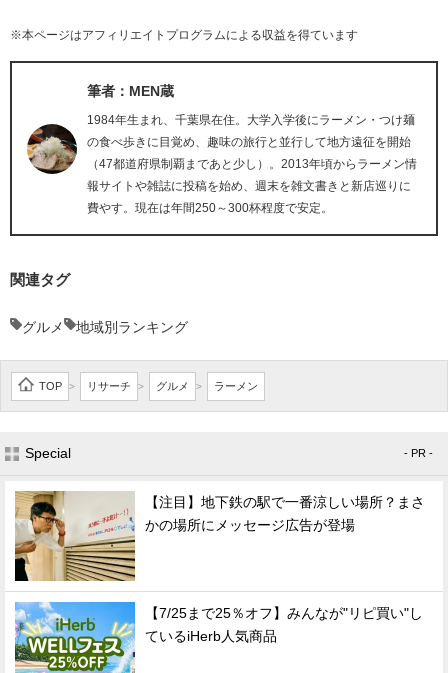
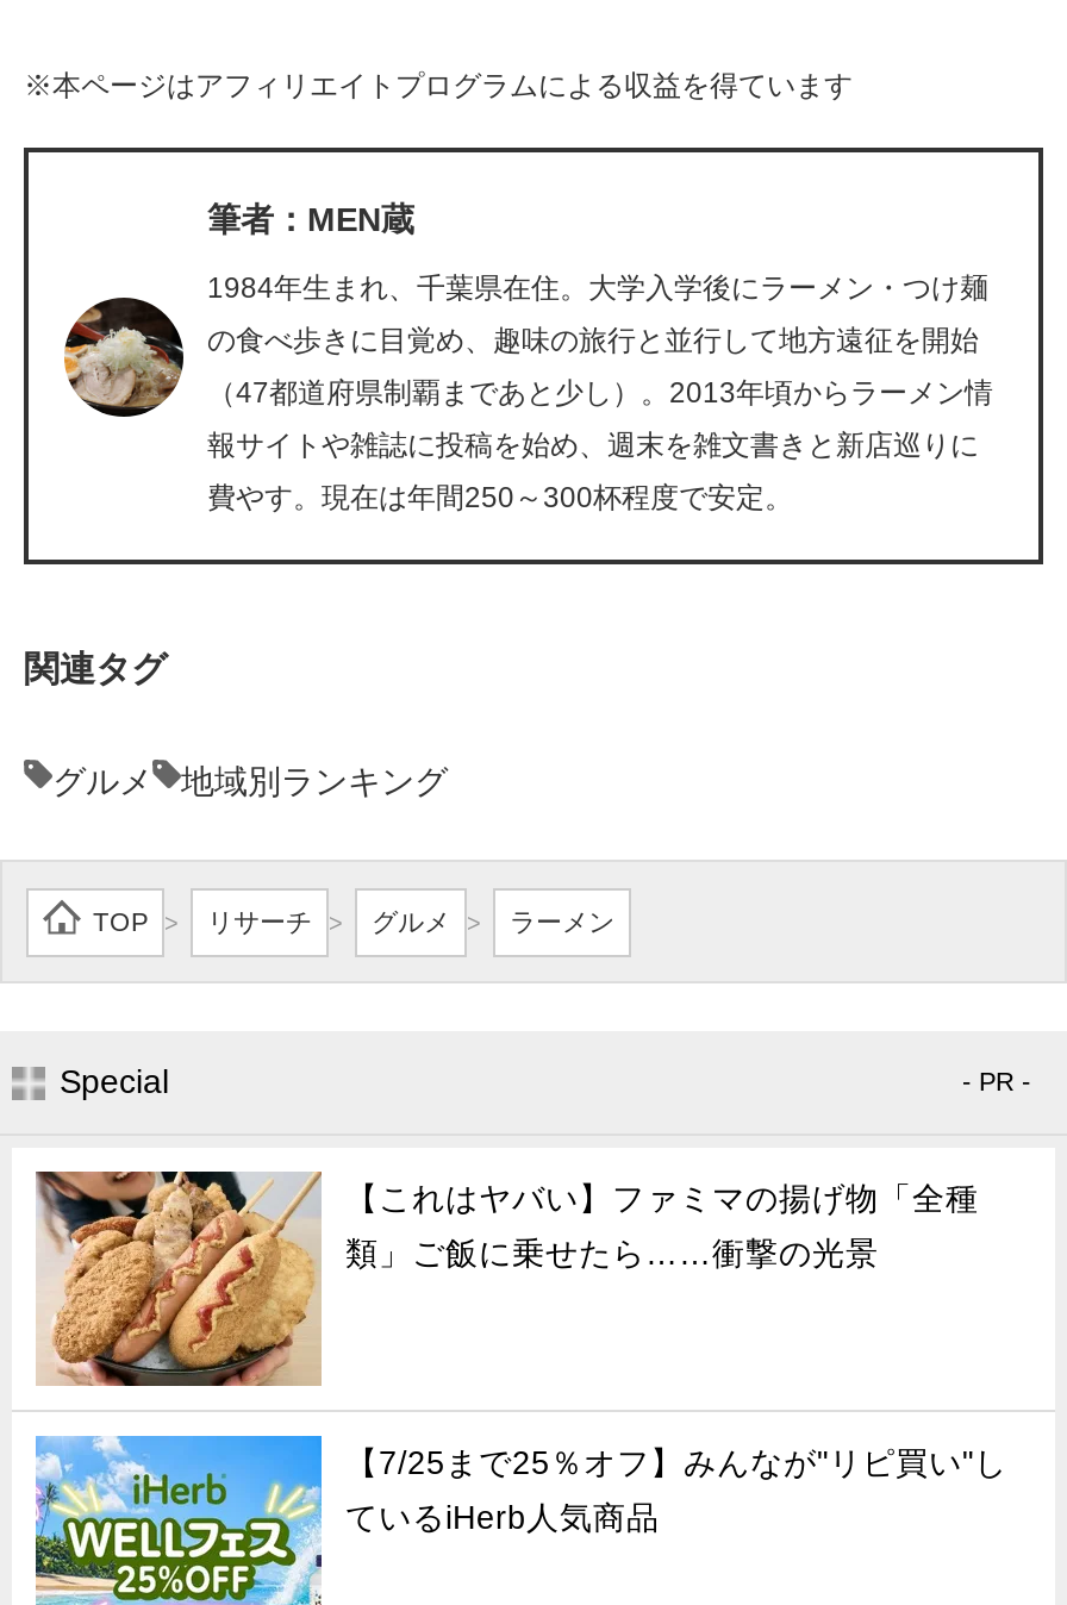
- [image]
- 【注目】地下鉄の駅で一番涼しい場所？まさ
+ [image]
+ 【これはヤバい】ファミマの揚げ物「全種

- かの場所にメッセージ広告が登場
+ 類」ご飯に乗せたら……衝撃の光景
